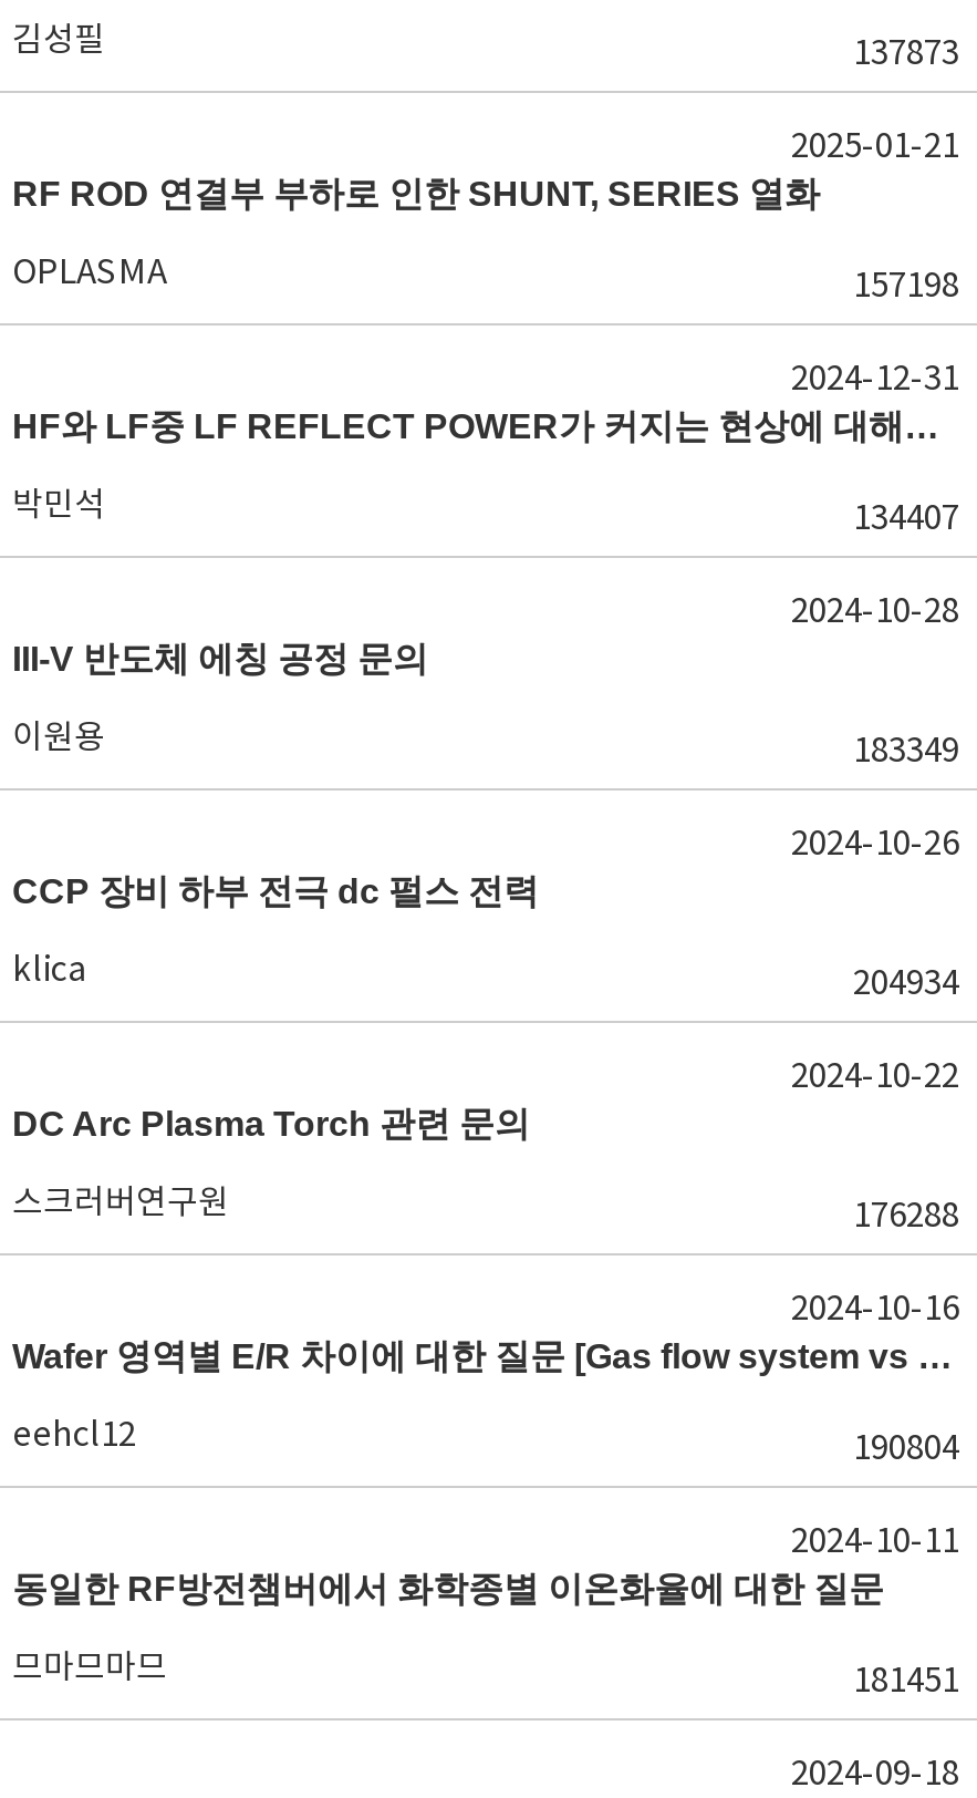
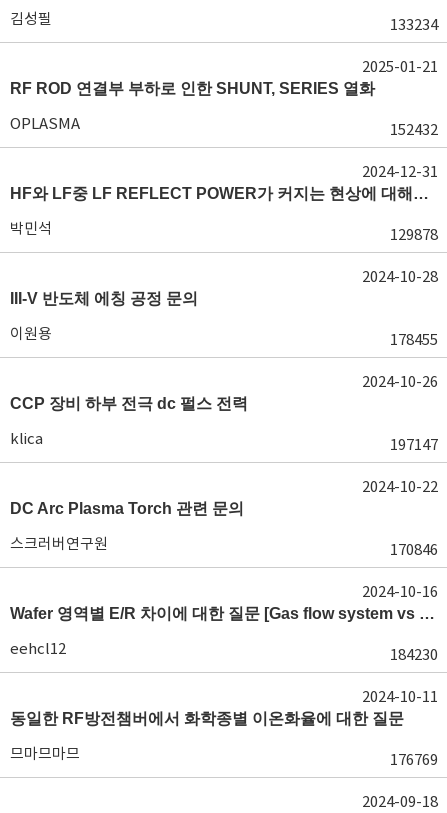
- 137873
+ 133234

- 157198
+ 152432

- 134407
+ 129878

- 183349
+ 178455

- 204934
+ 197147

- 176288
+ 170846

- 190804
+ 184230

- 181451
+ 176769
